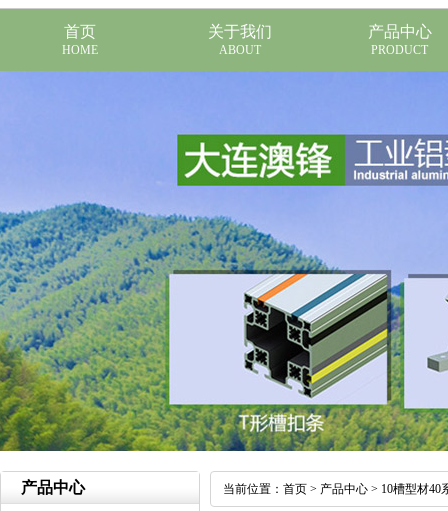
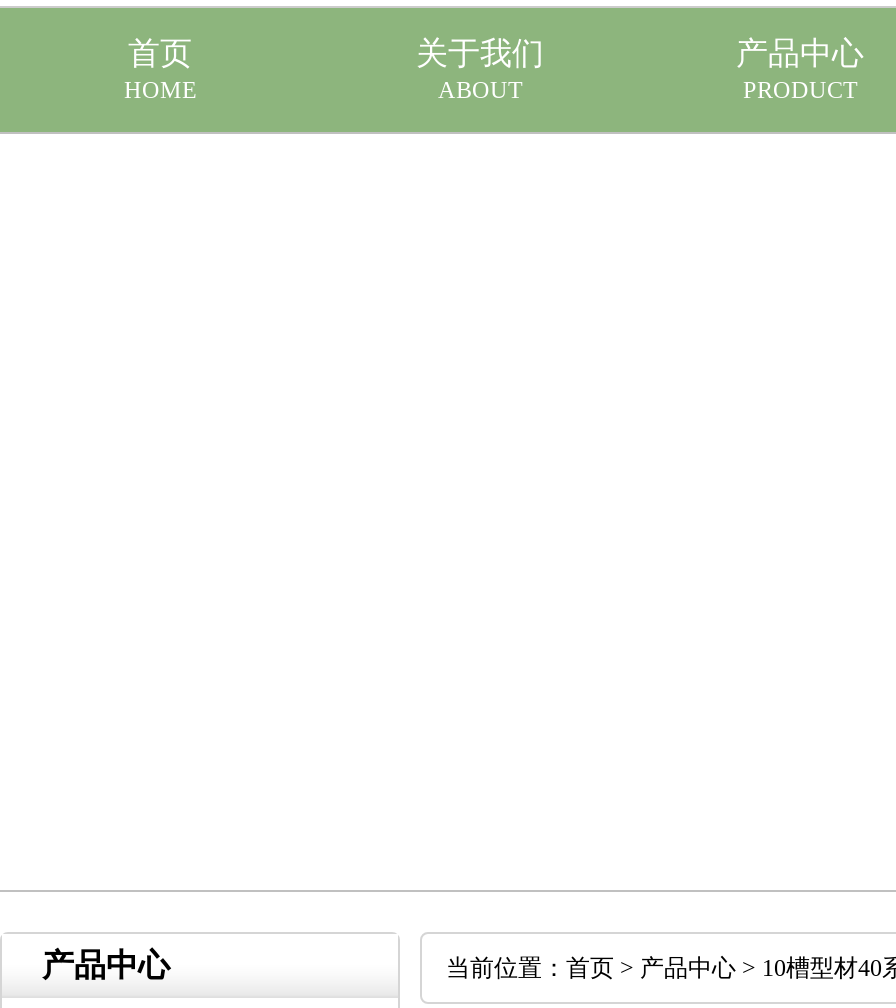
- [image]
